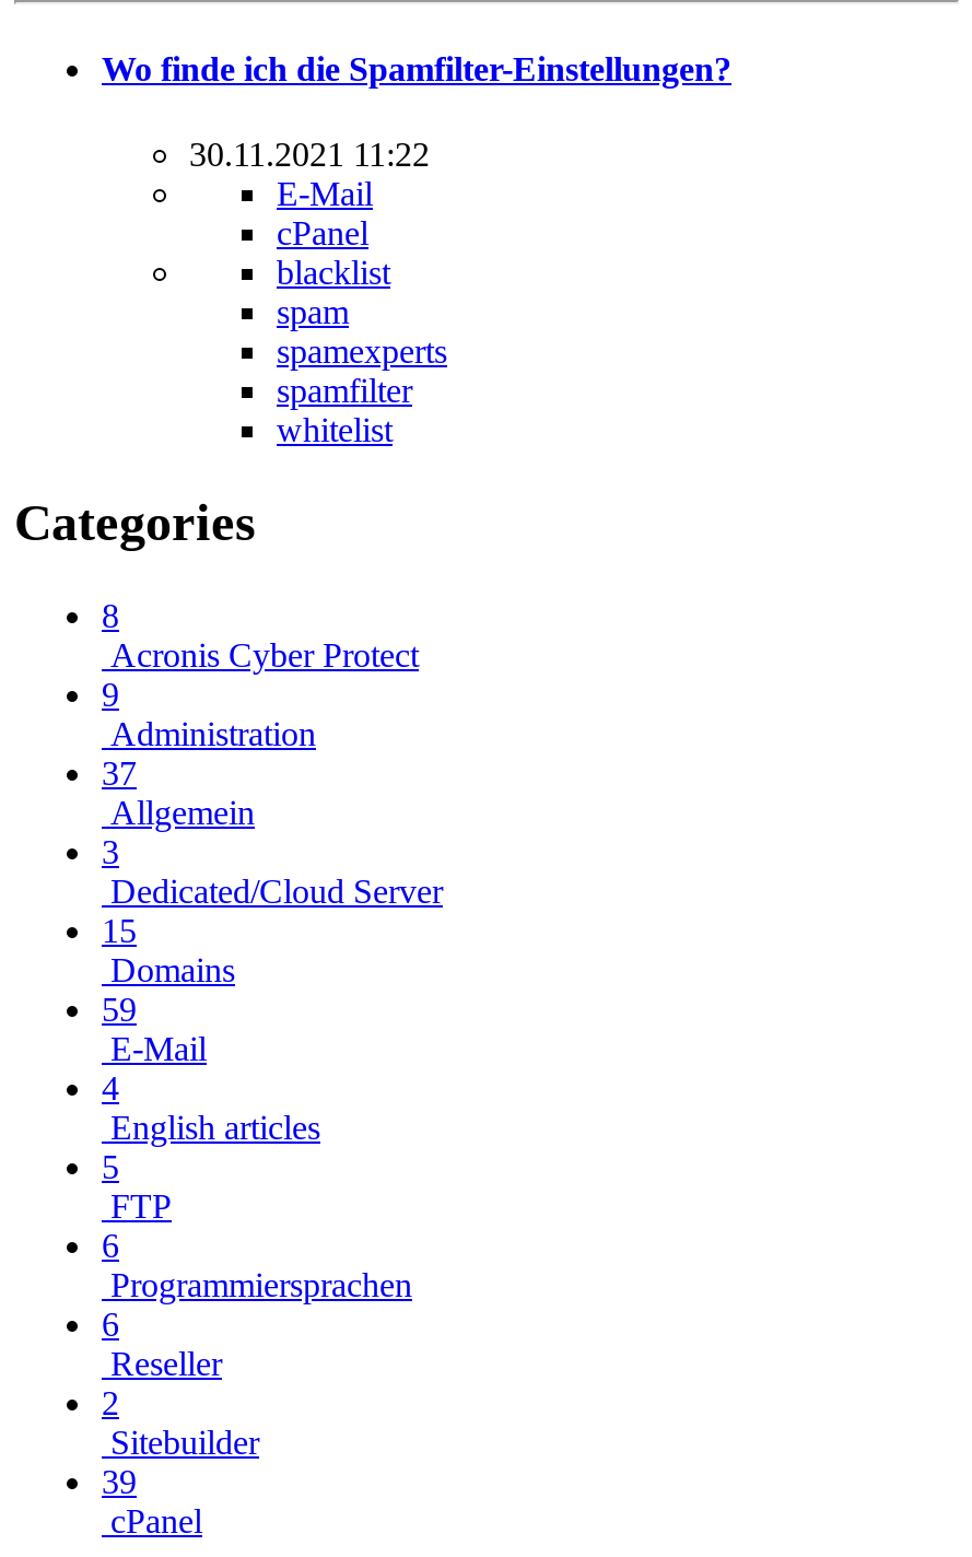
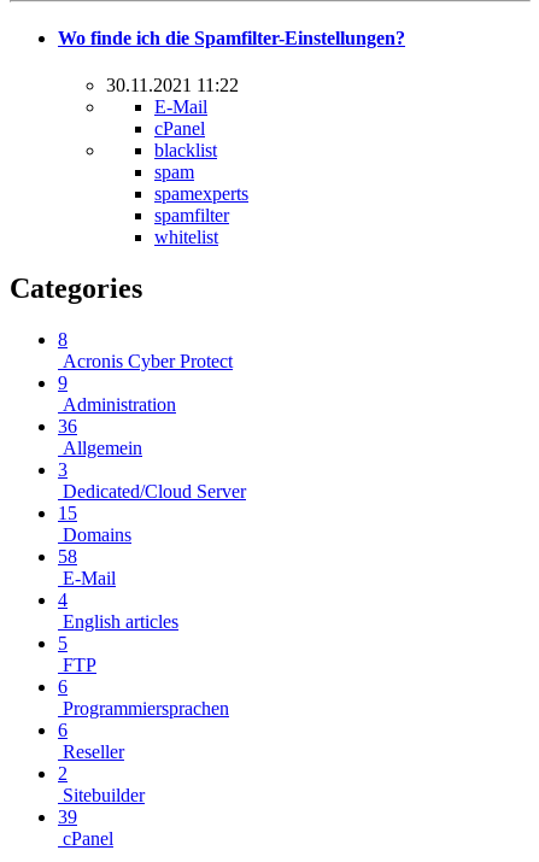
- 37
+ 36

- 59
+ 58
